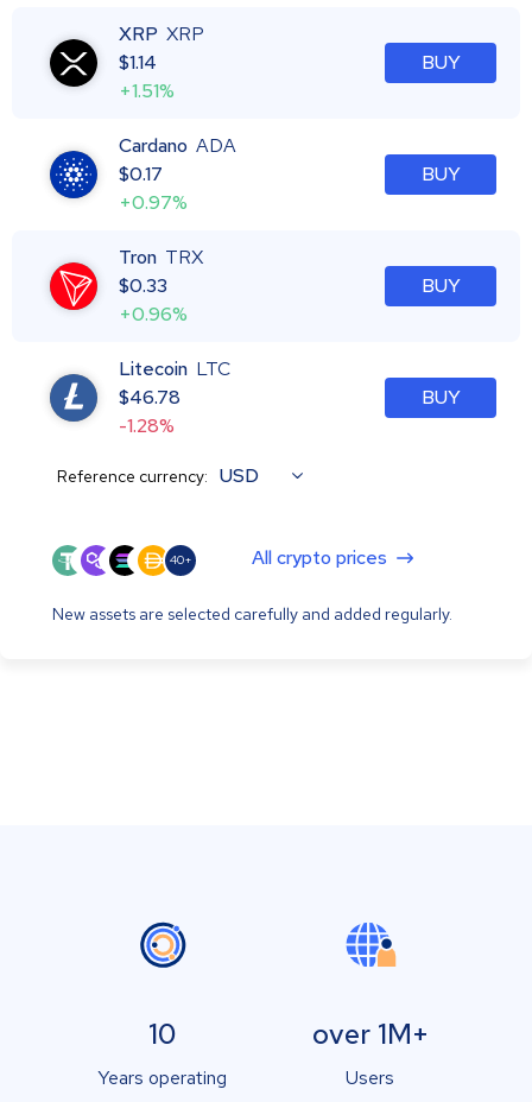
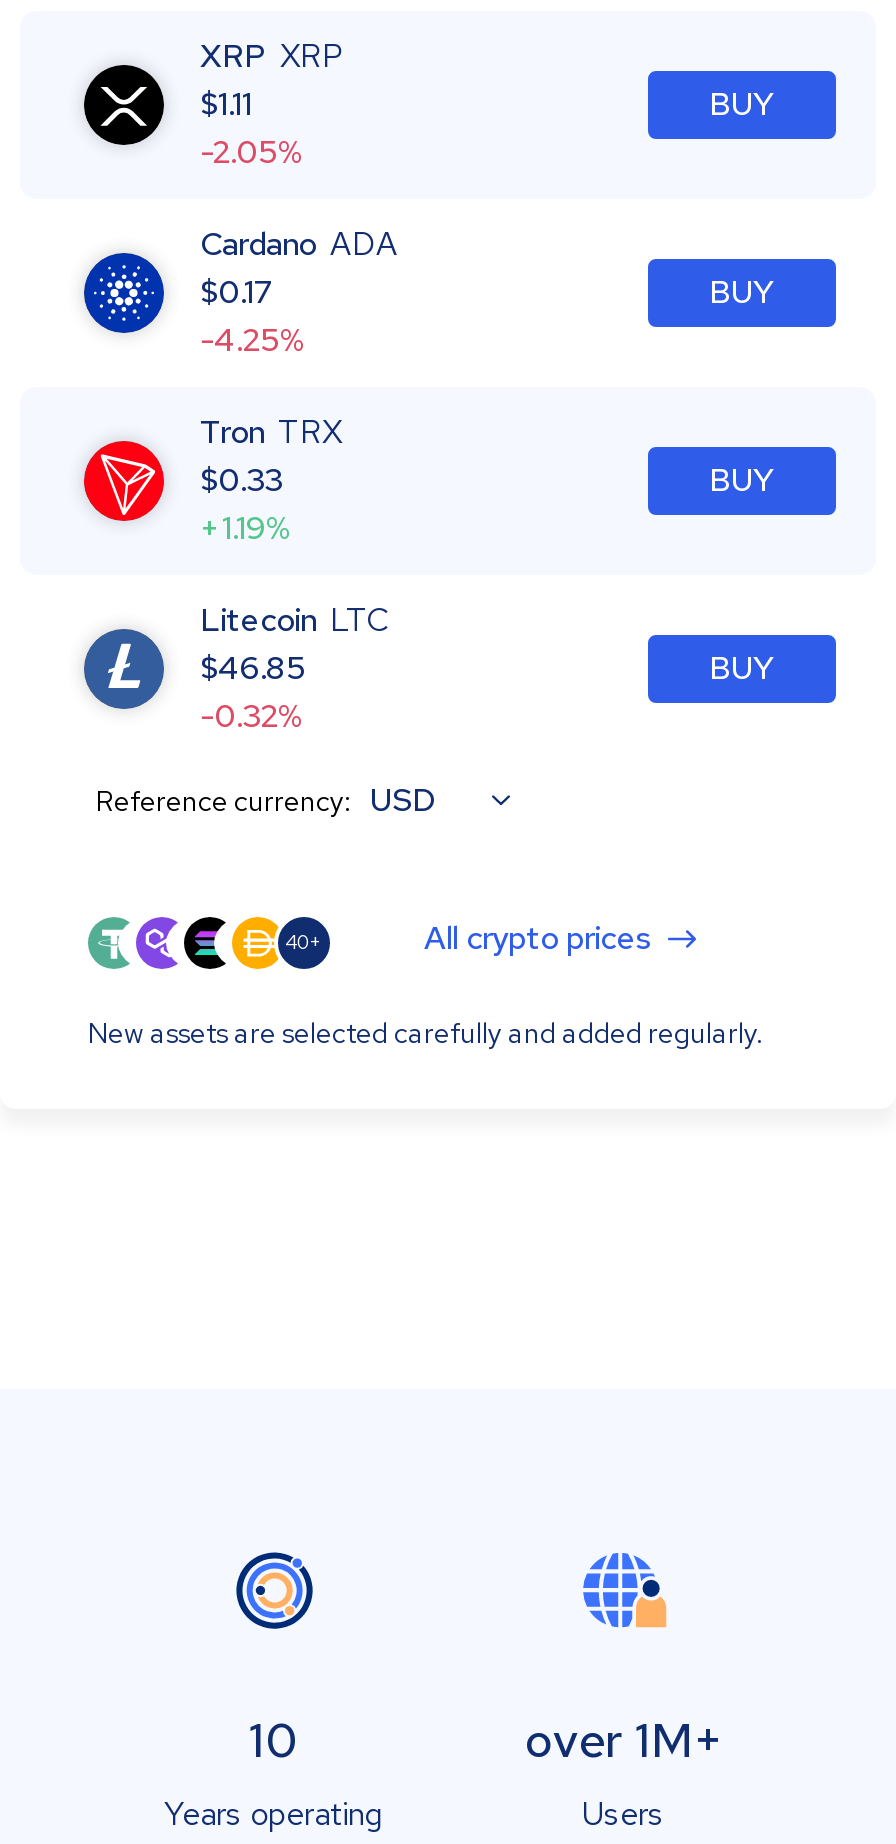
- $1.14
+ $1.11

- +1.51%
+ -2.05%

- +0.97%
+ -4.25%

- +0.96%
+ +1.19%

- $46.78
+ $46.85

- -1.28%
+ -0.32%
